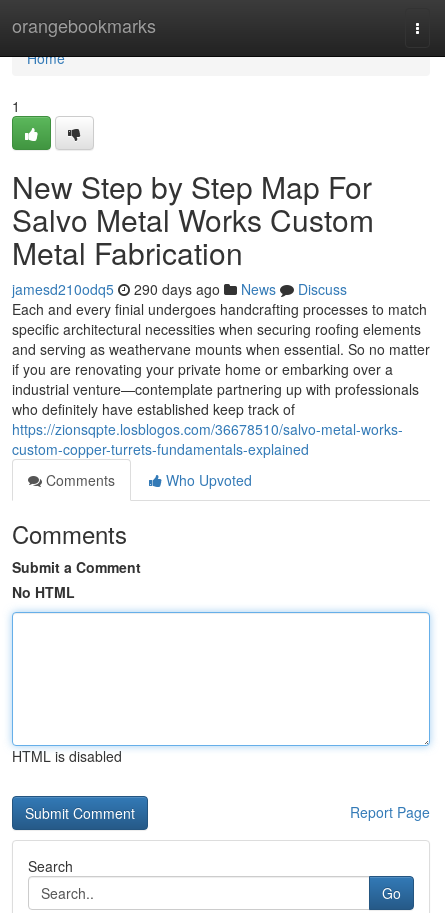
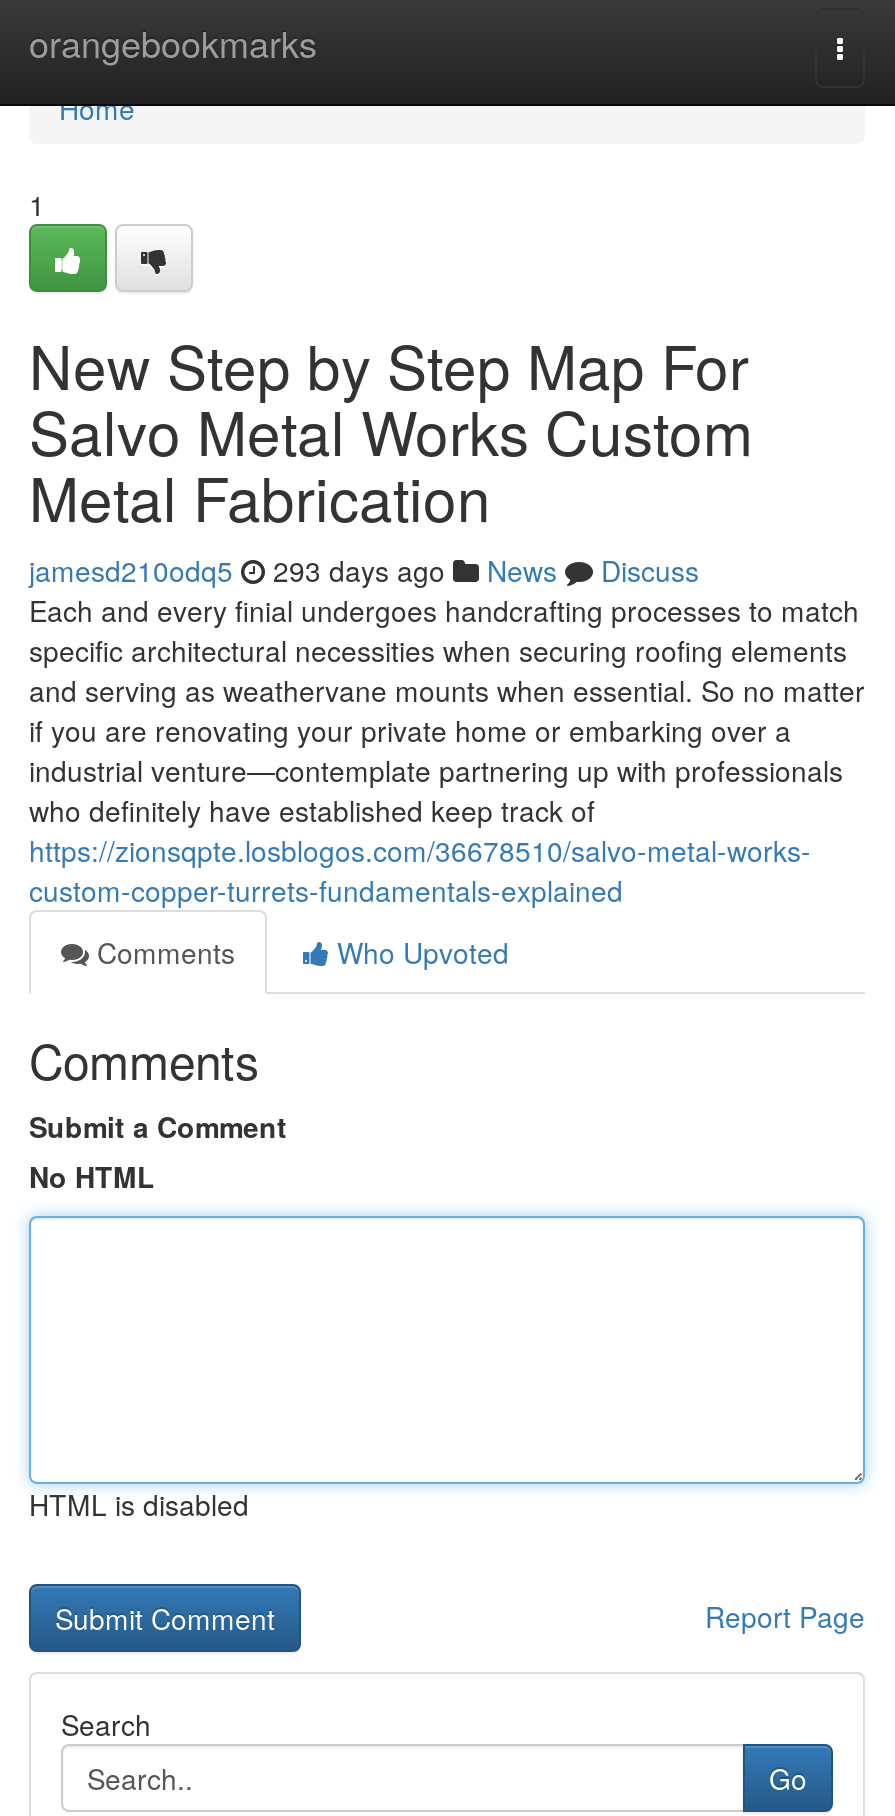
- jamesd210odq5 290 days ago News Discuss
+ jamesd210odq5 293 days ago News Discuss
